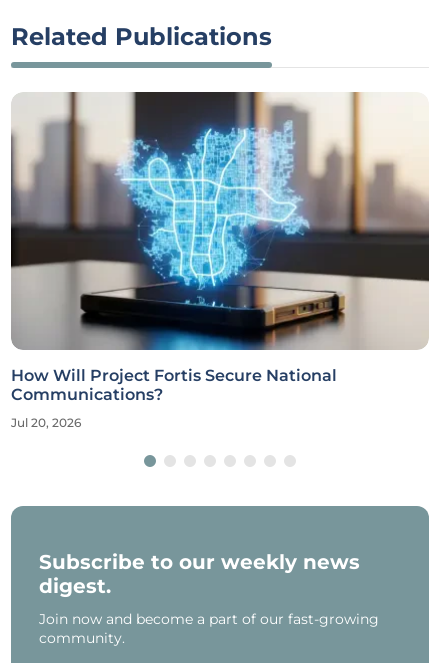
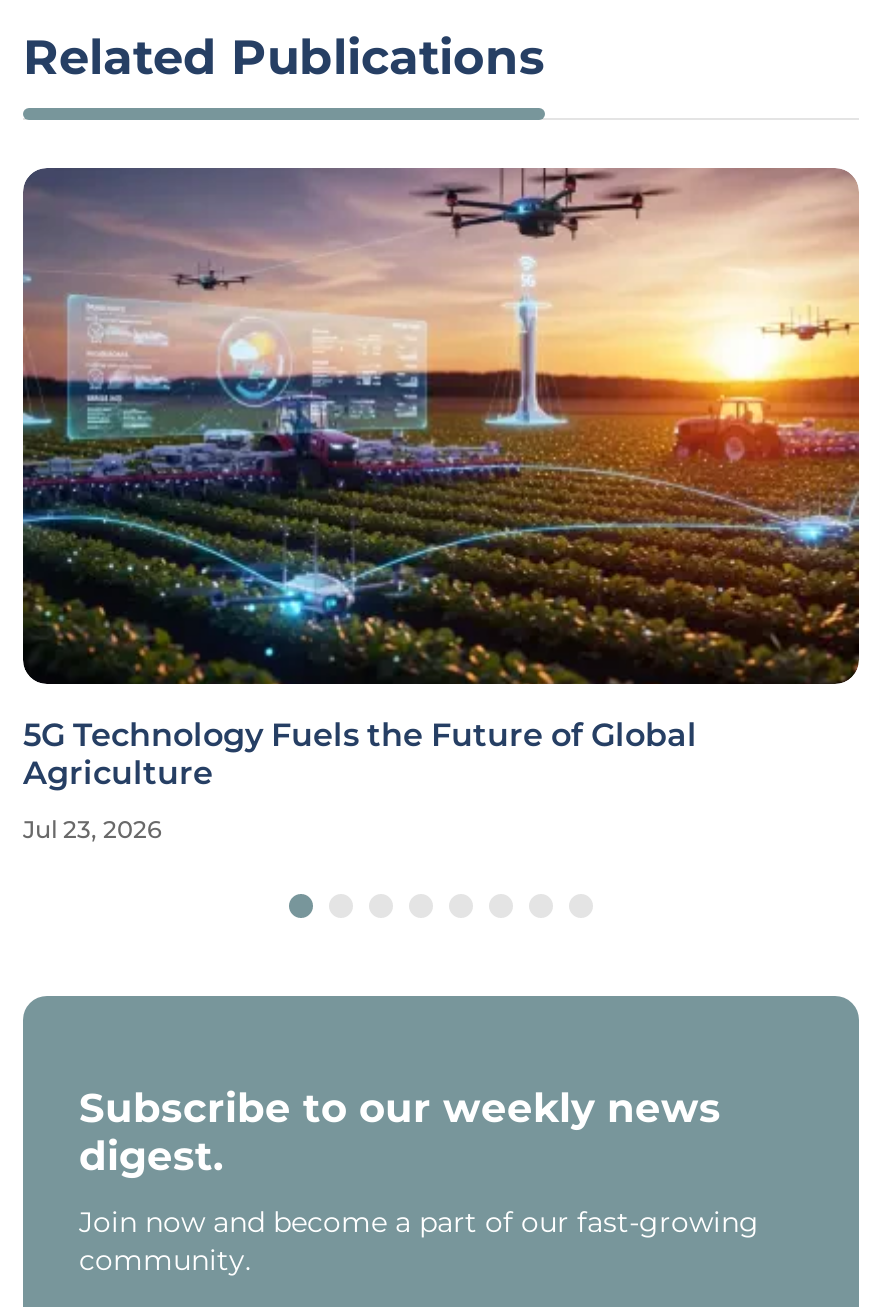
- [image]
- How Will Project Fortis Secure National
- Communications?
+ [image]
+ 5G Technology Fuels the Future of Global
+ Agriculture

- Jul 20, 2026
+ Jul 23, 2026
